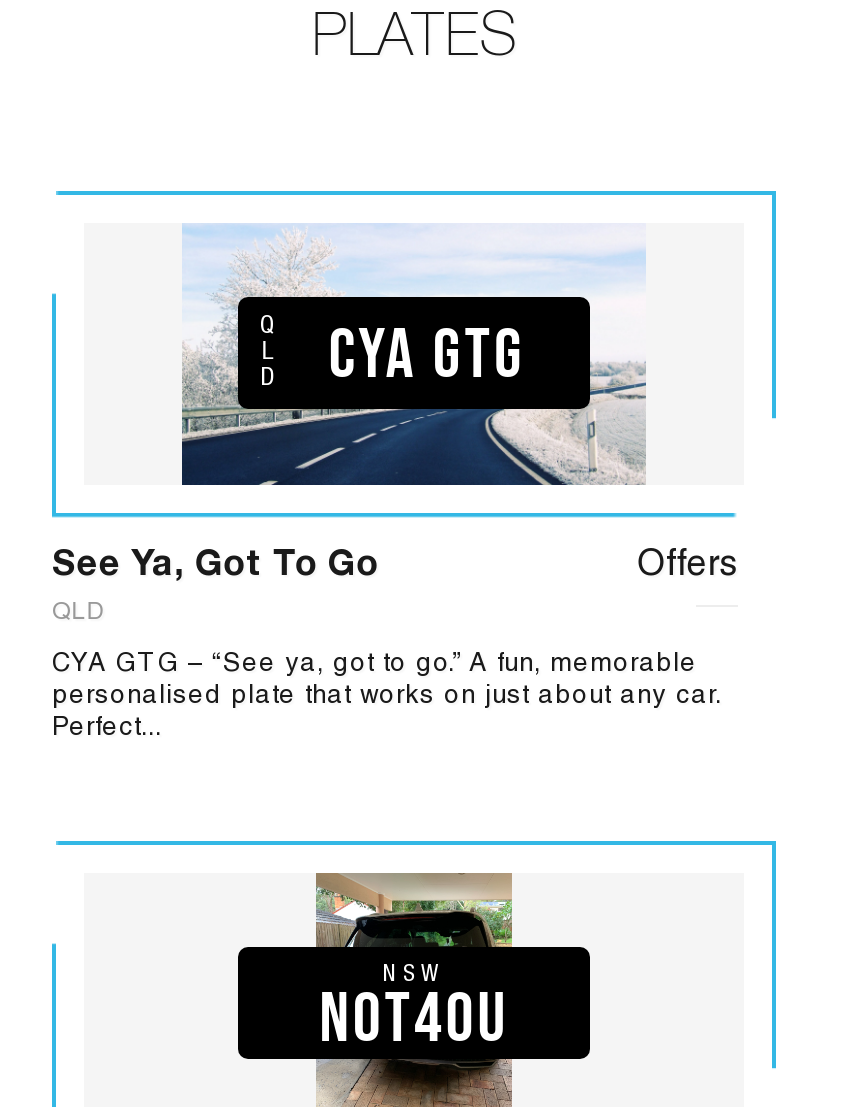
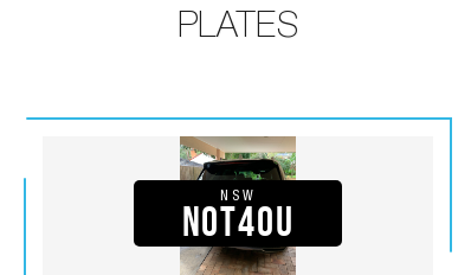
- Q
- L
- D
- CYA GTG
- See Ya, Got To Go
- Offers
- QLD
- CYA GTG – “See ya, got to go.” A fun, memorable
- personalised plate that works on just about any car.
- Perfect...
